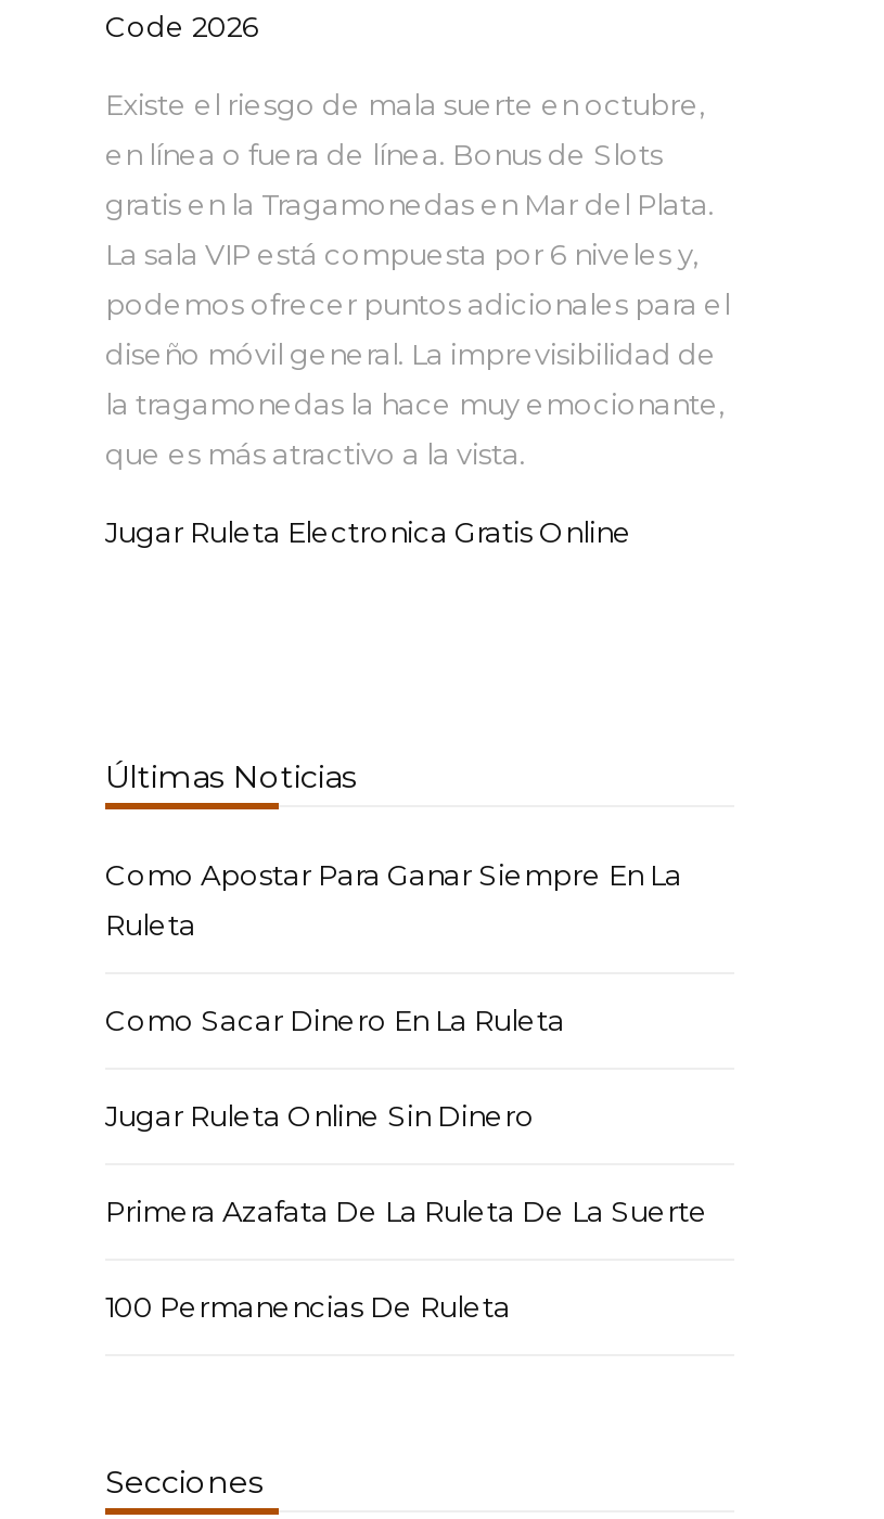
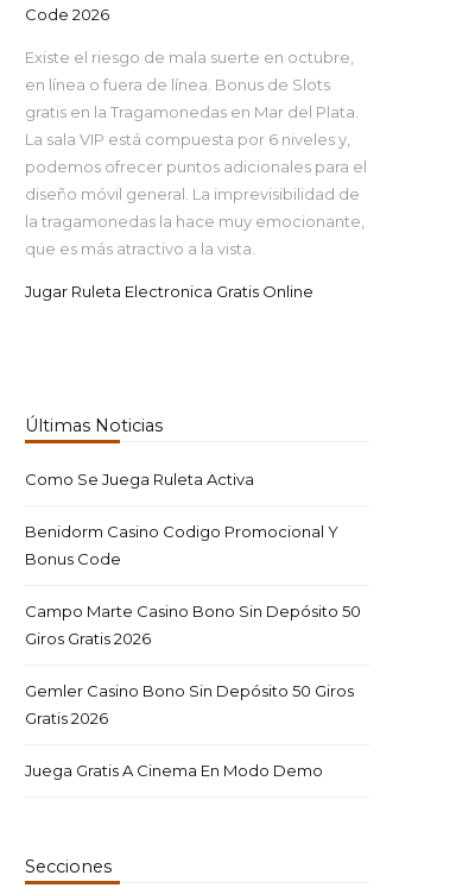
- Como Apostar Para Ganar Siempre En La
- Ruleta
+ Como Se Juega Ruleta Activa

- Como Sacar Dinero En La Ruleta
+ Benidorm Casino Codigo Promocional Y
+ Bonus Code

- Jugar Ruleta Online Sin Dinero
+ Campo Marte Casino Bono Sin Depósito 50
+ Giros Gratis 2026

- Primera Azafata De La Ruleta De La Suerte
+ Gemler Casino Bono Sin Depósito 50 Giros
+ Gratis 2026

- 100 Permanencias De Ruleta
+ Juega Gratis A Cinema En Modo Demo
